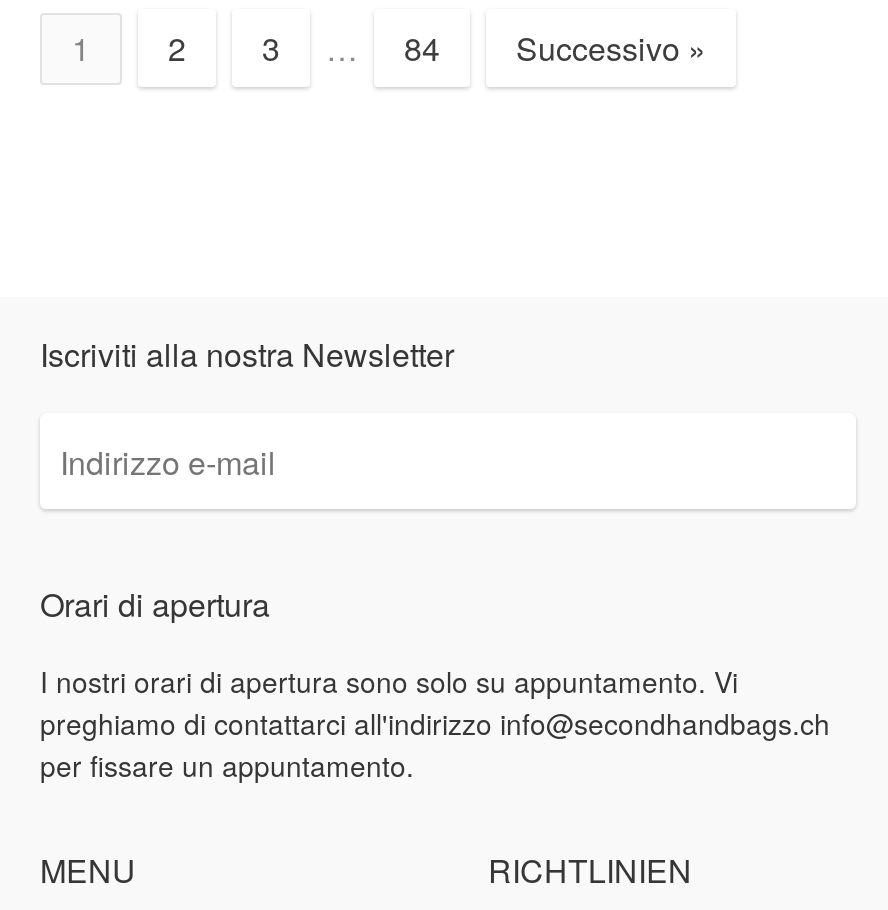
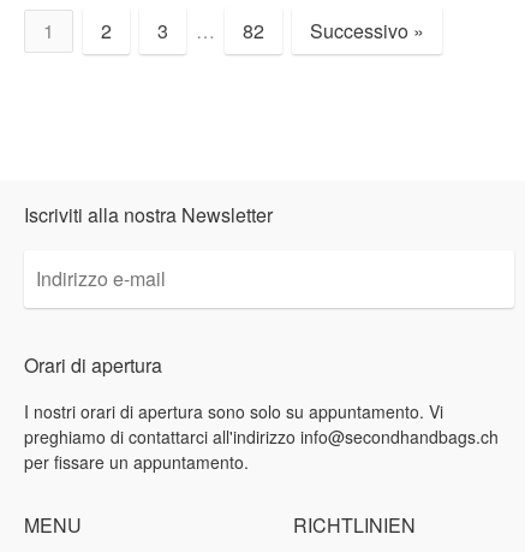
- 84
+ 82
